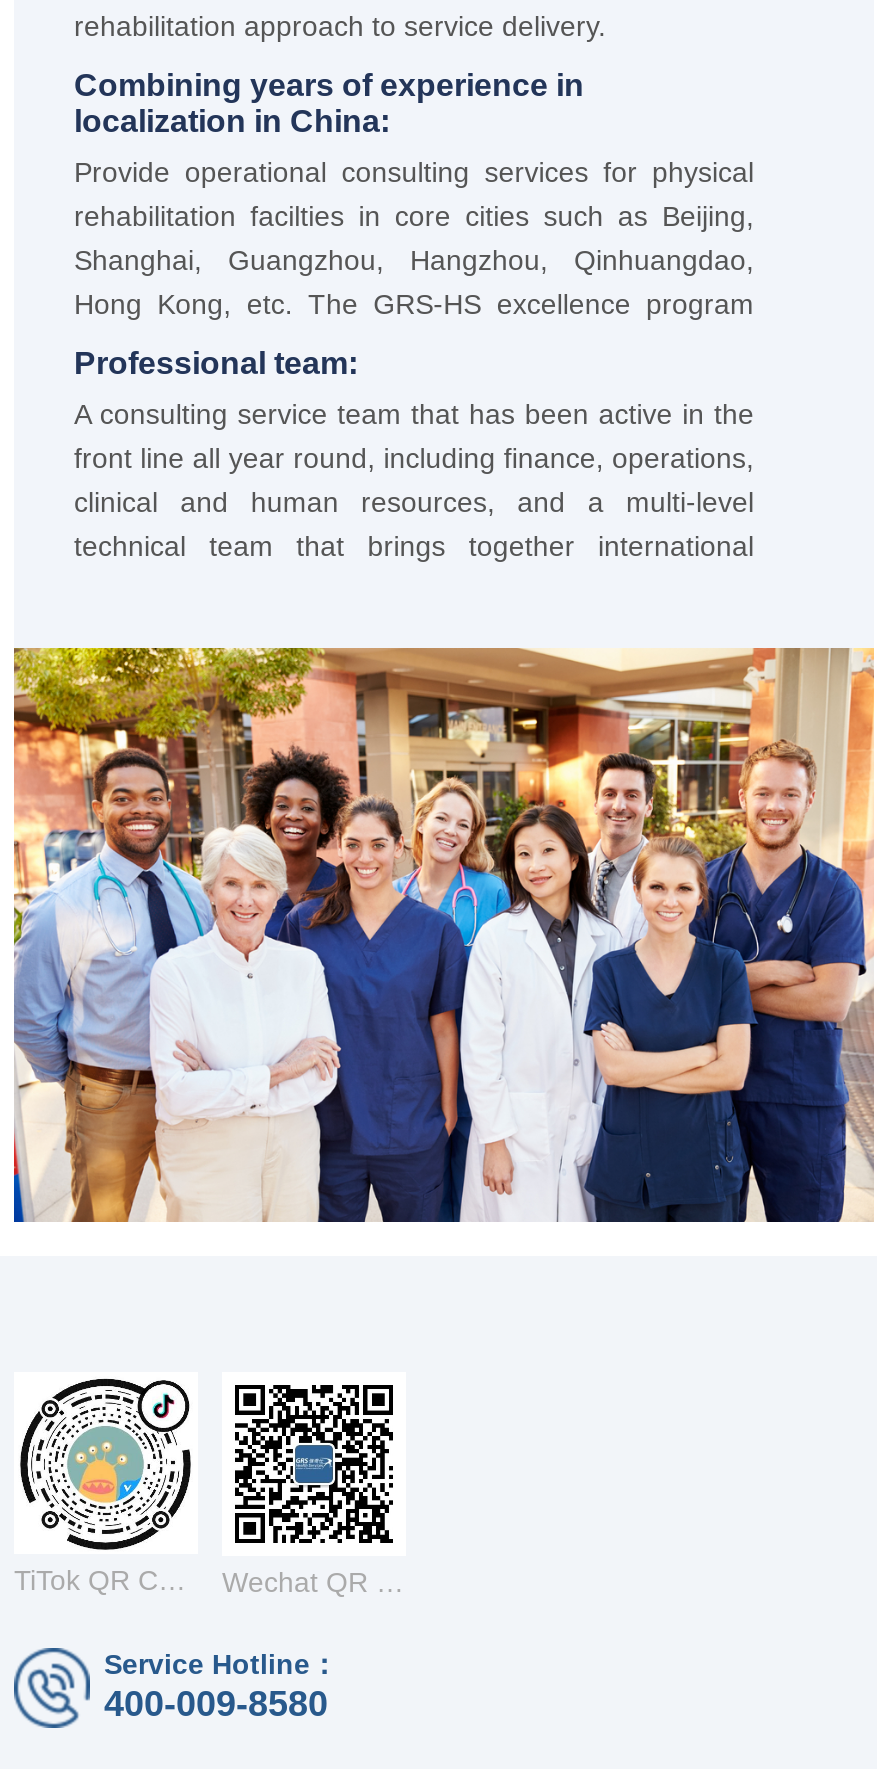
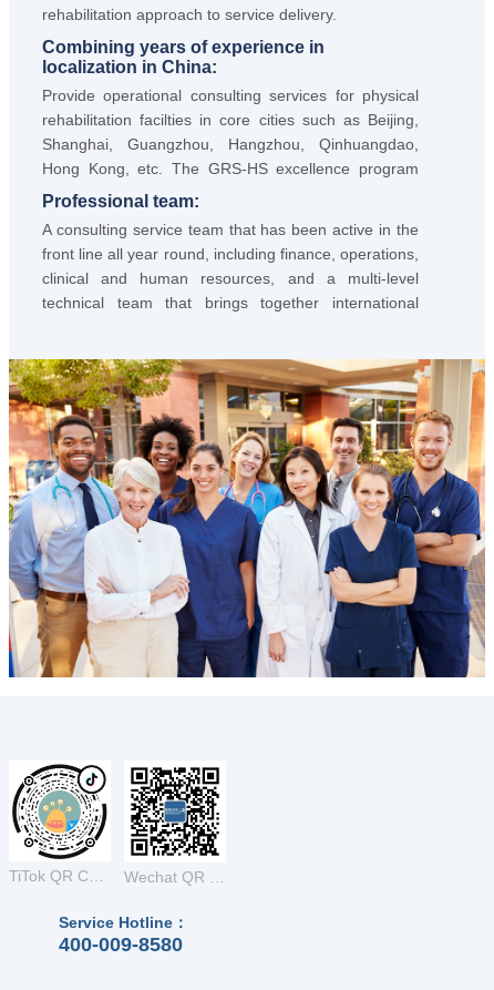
- [image]
